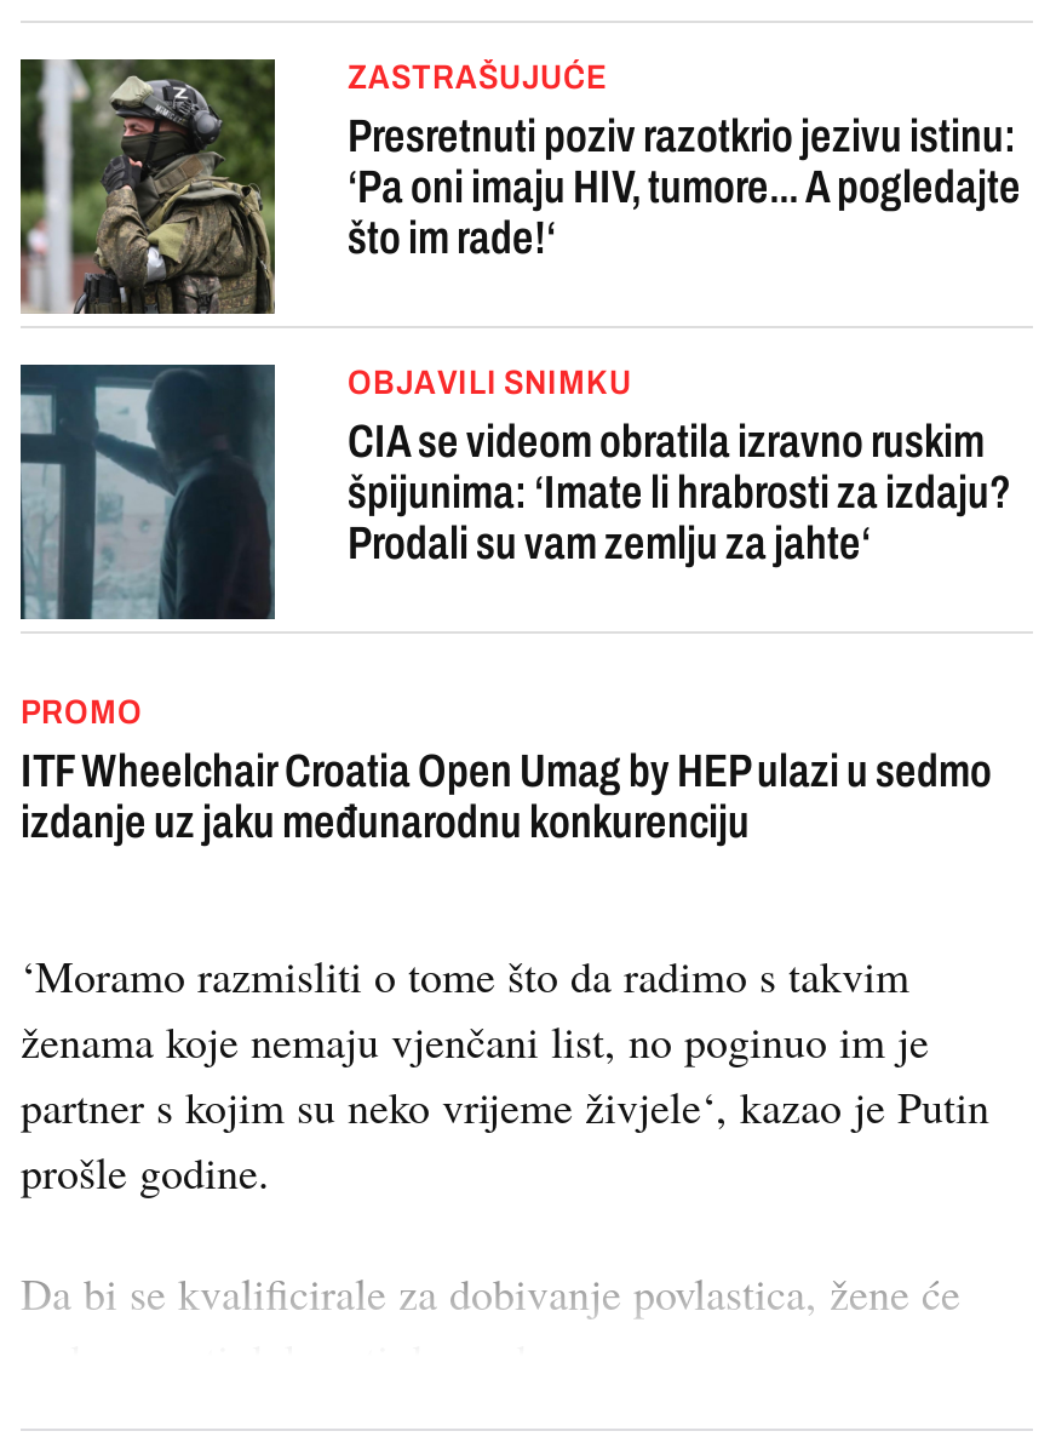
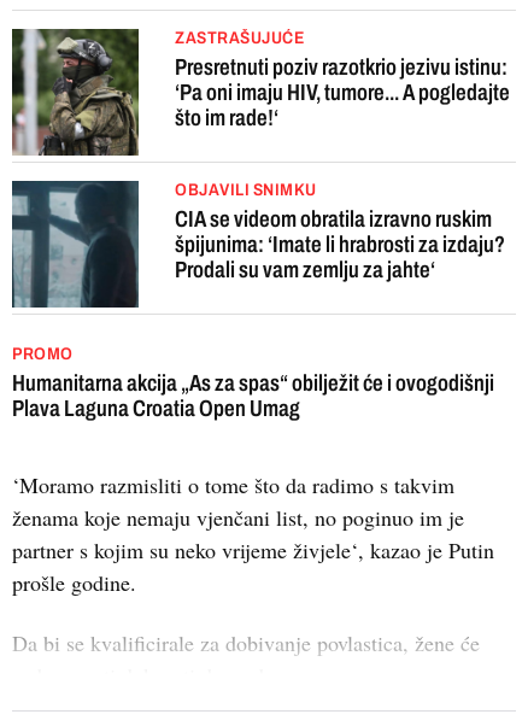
- ITF Wheelchair Croatia Open Umag by HEP ulazi u sedmo
- izdanje uz jaku međunarodnu konkurenciju
+ Humanitarna akcija „As za spas“ obilježit će i ovogodišnji
+ Plava Laguna Croatia Open Umag
